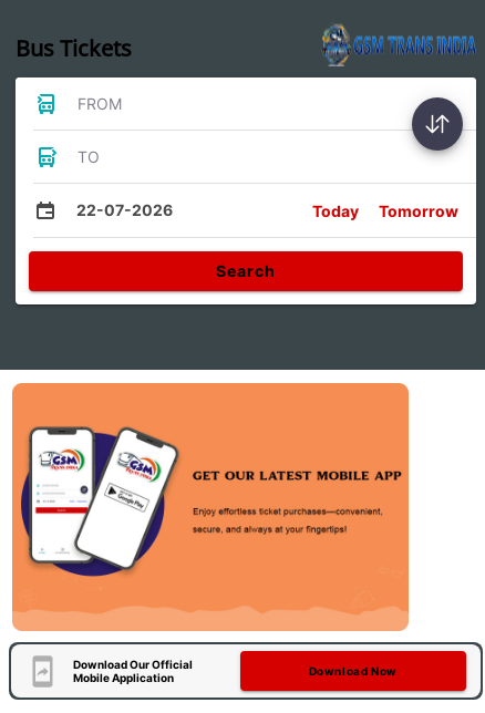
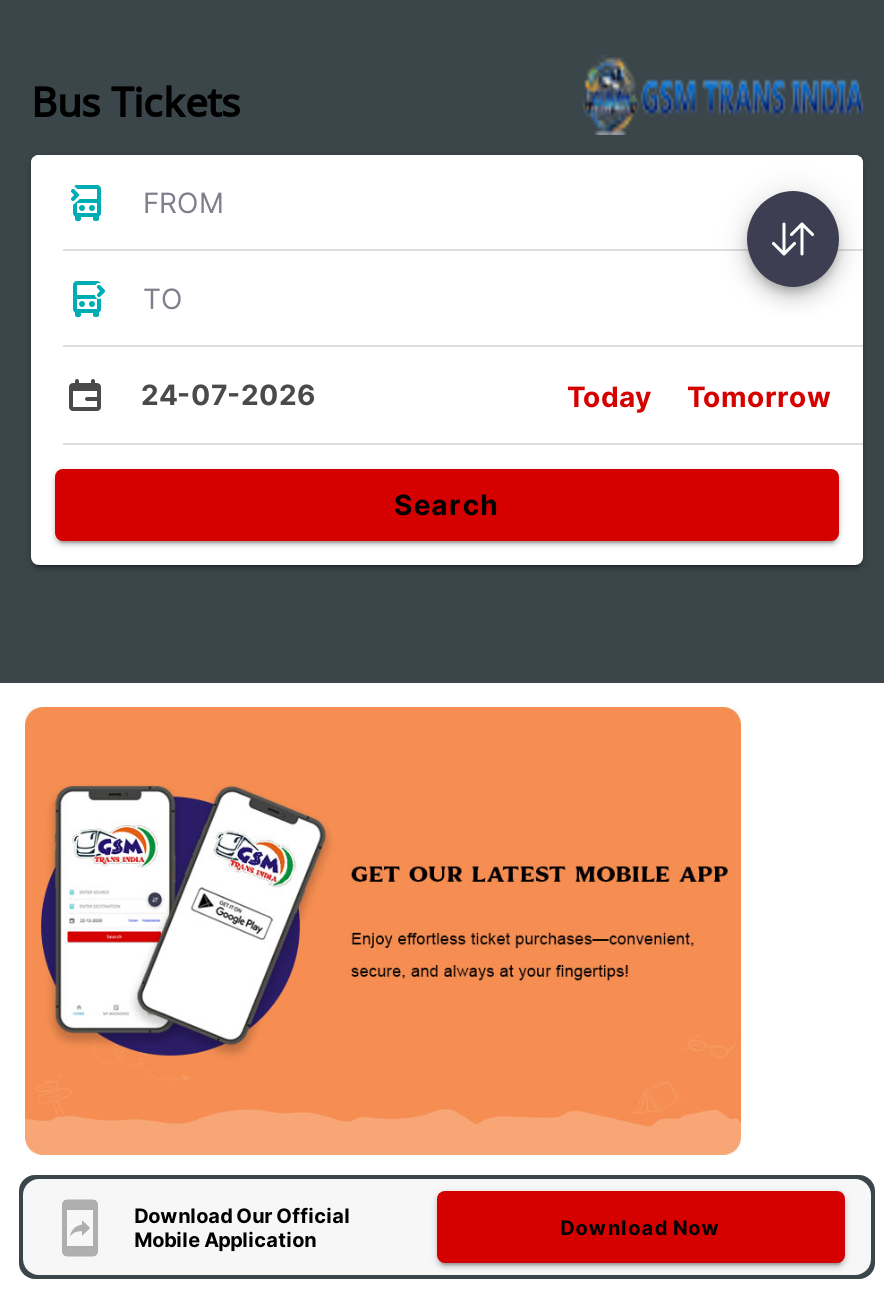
- 22-07-2026
+ 24-07-2026
